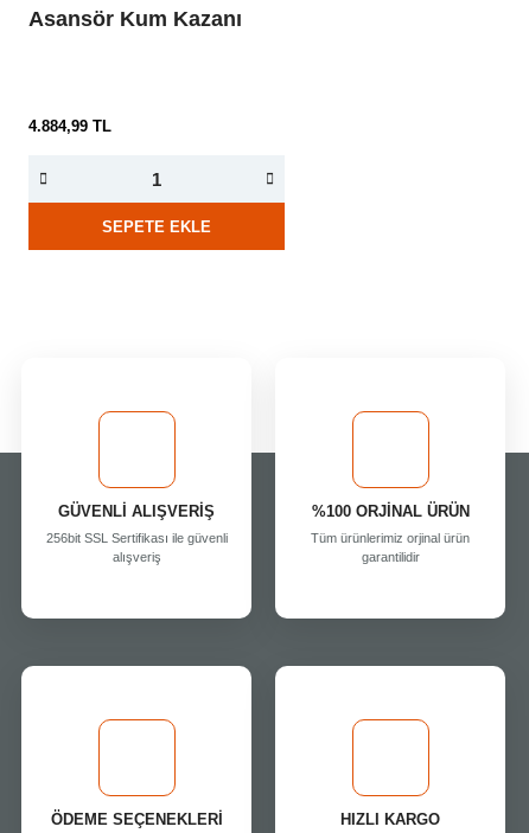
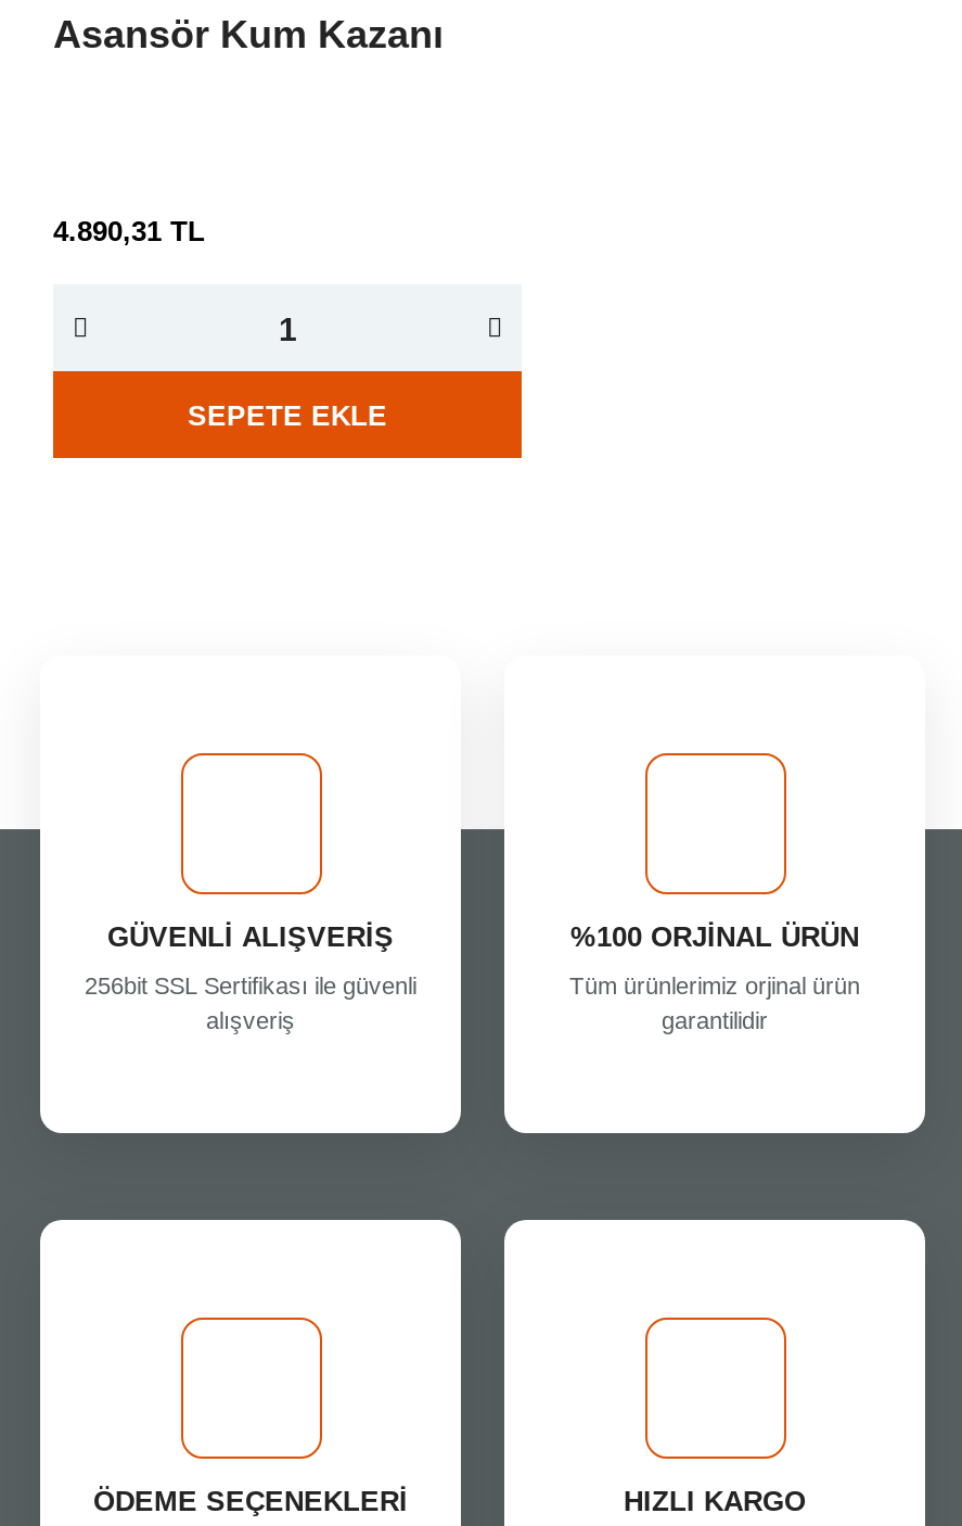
- 4.884,99 TL
+ 4.890,31 TL
